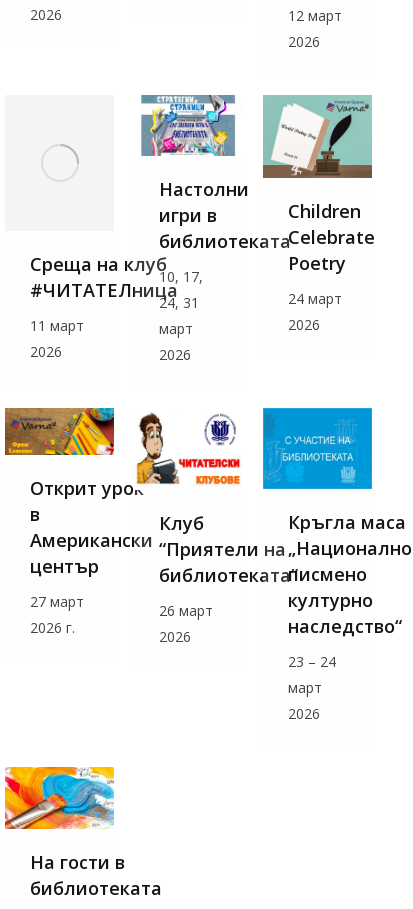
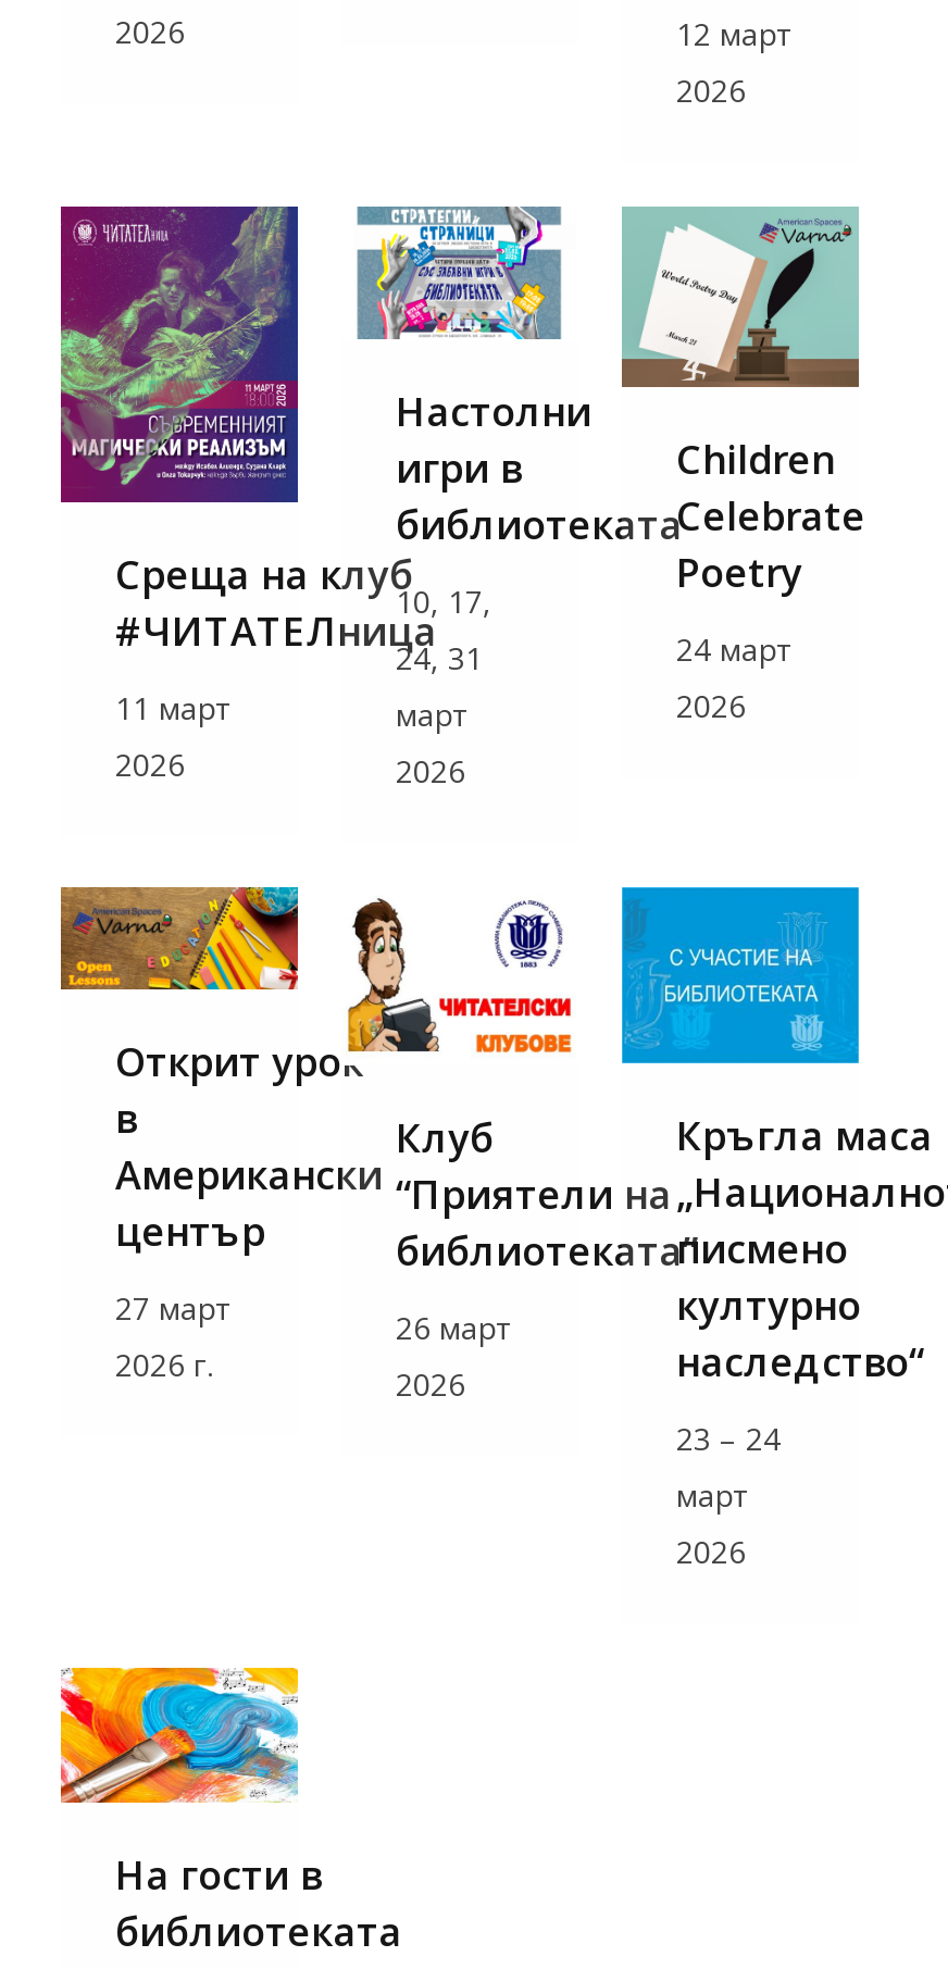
+ [image]
